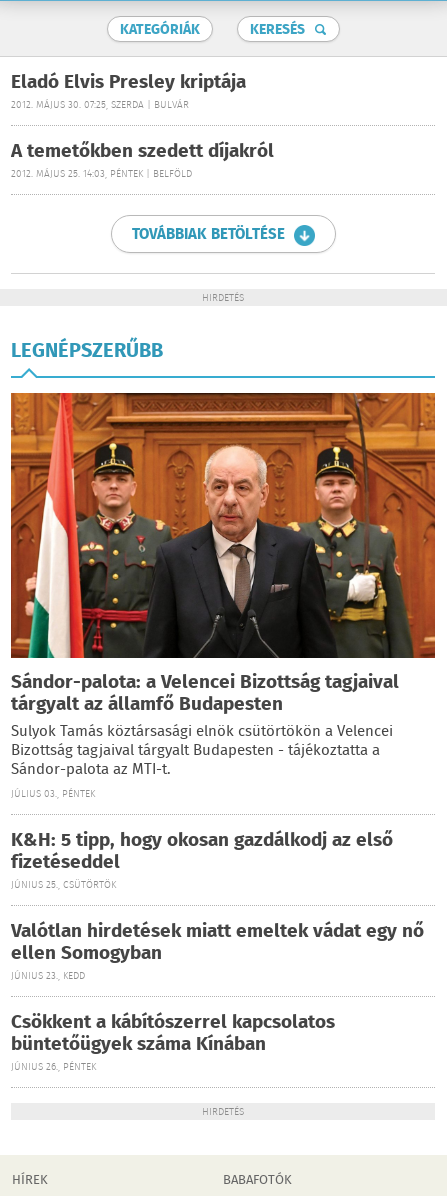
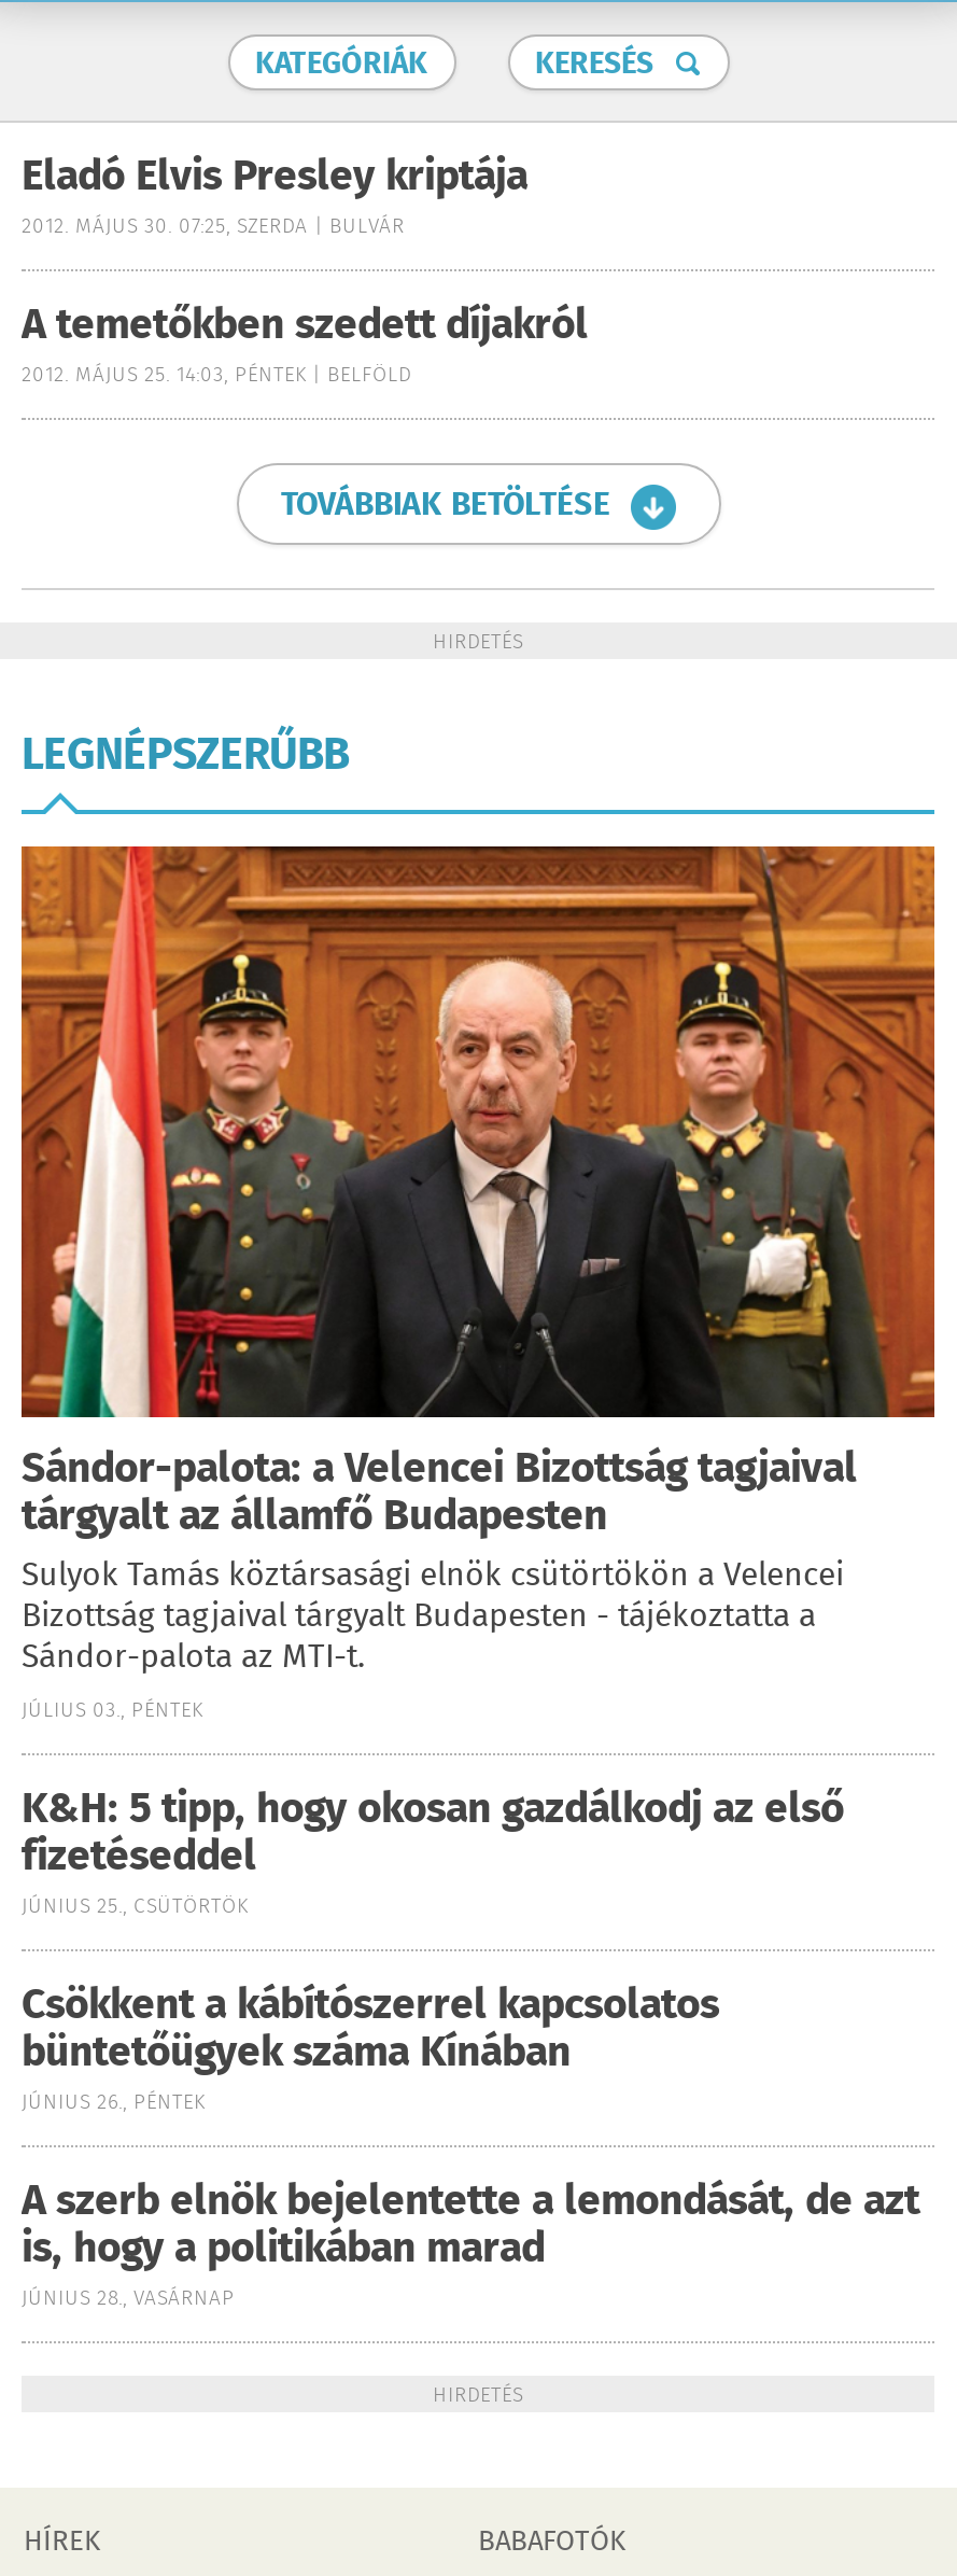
- Valótlan hirdetések miatt emeltek vádat egy nő
- ellen Somogyban
- JÚNIUS 23., KEDD

moved up: Csökkent a kábítószerrel kapcsolatos | büntetőügyek száma Kínában | JÚNIUS 26., PÉNTEK

+ A szerb elnök bejelentette a lemondását, de azt
+ is, hogy a politikában marad
+ JÚNIUS 28., VASÁRNAP
